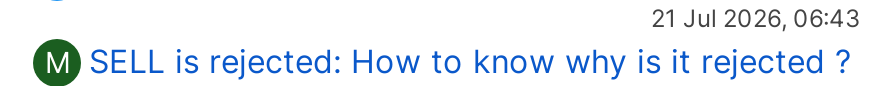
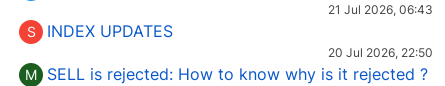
+ S
+ INDEX UPDATES
+ 20 Jul 2026, 22:50
